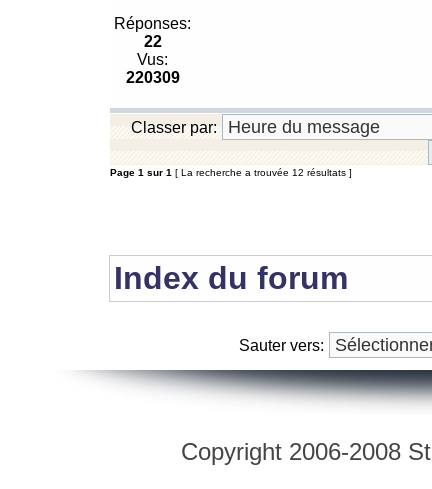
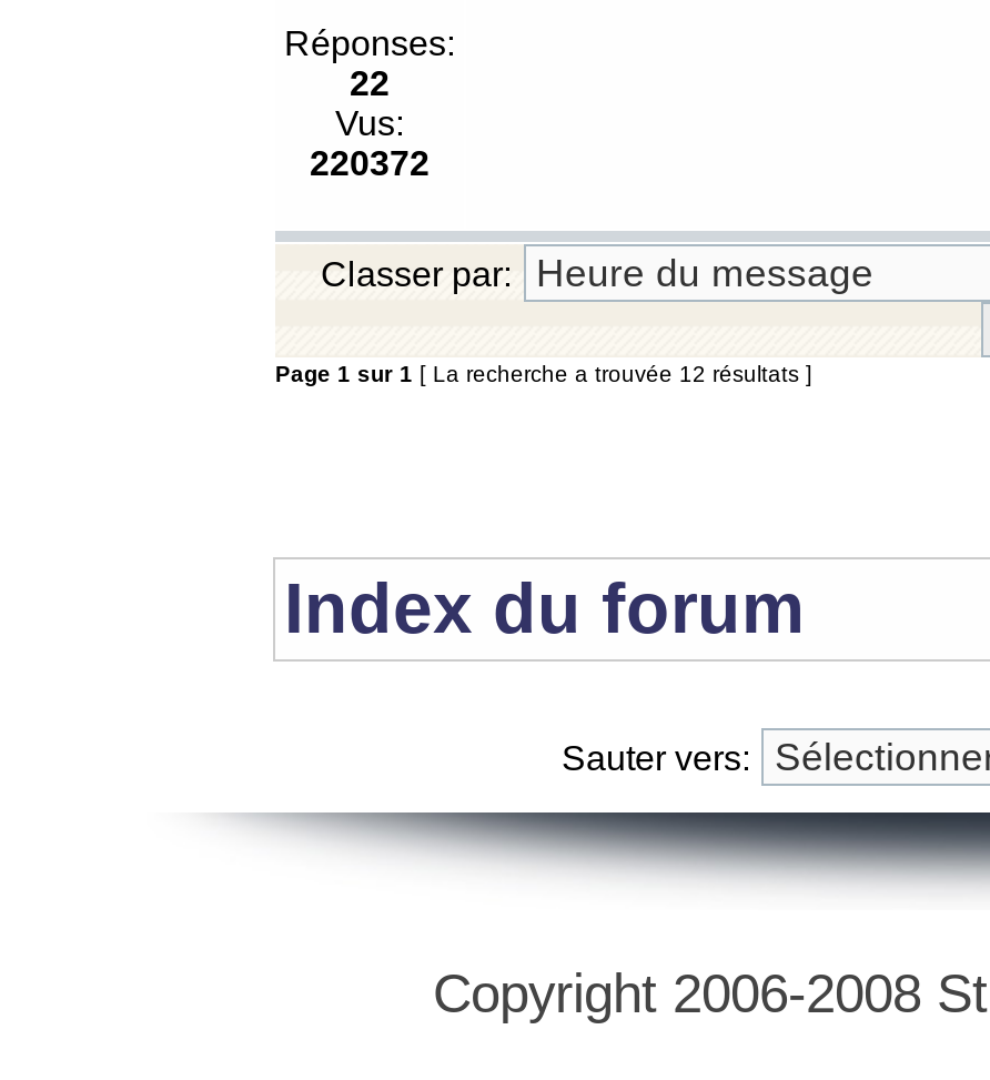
- 220309
+ 220372
